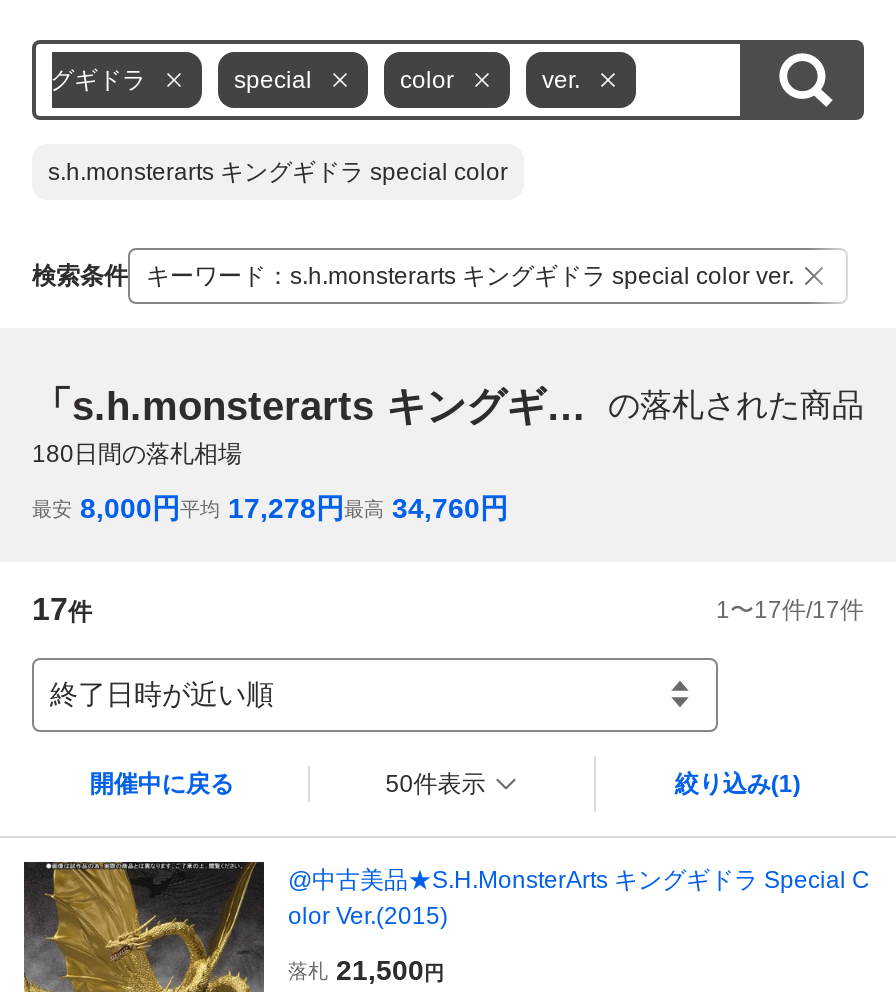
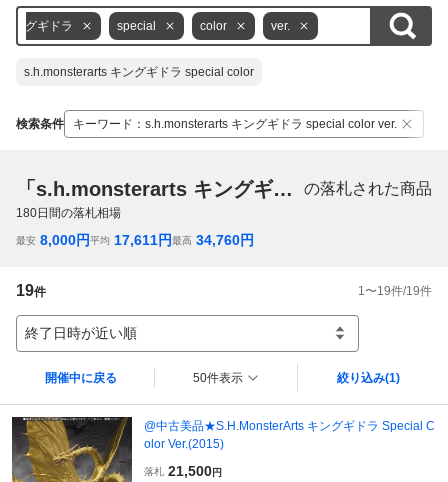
- 最安 8,000円平均 17,278円最高 34,760円
+ 最安 8,000円平均 17,611円最高 34,760円

- 17件
+ 19件

- 1〜17件/17件
+ 1〜19件/19件
